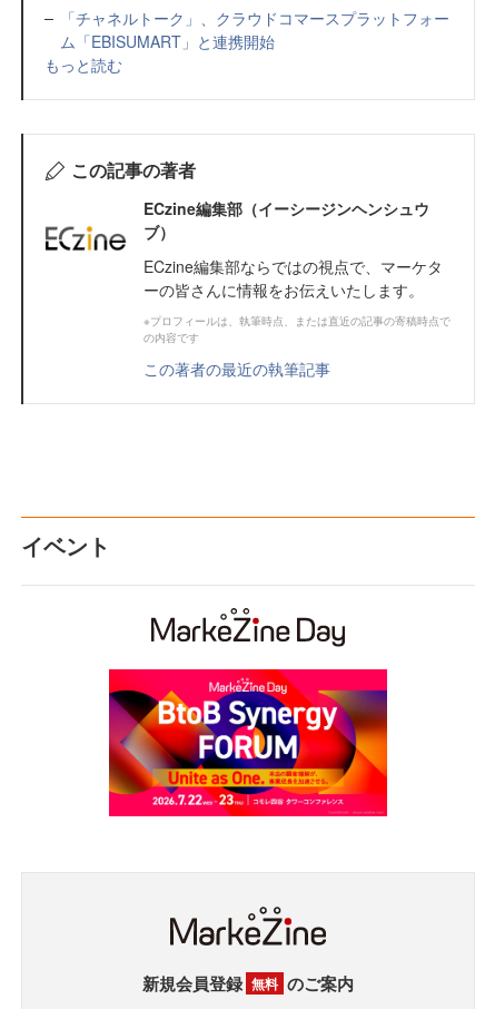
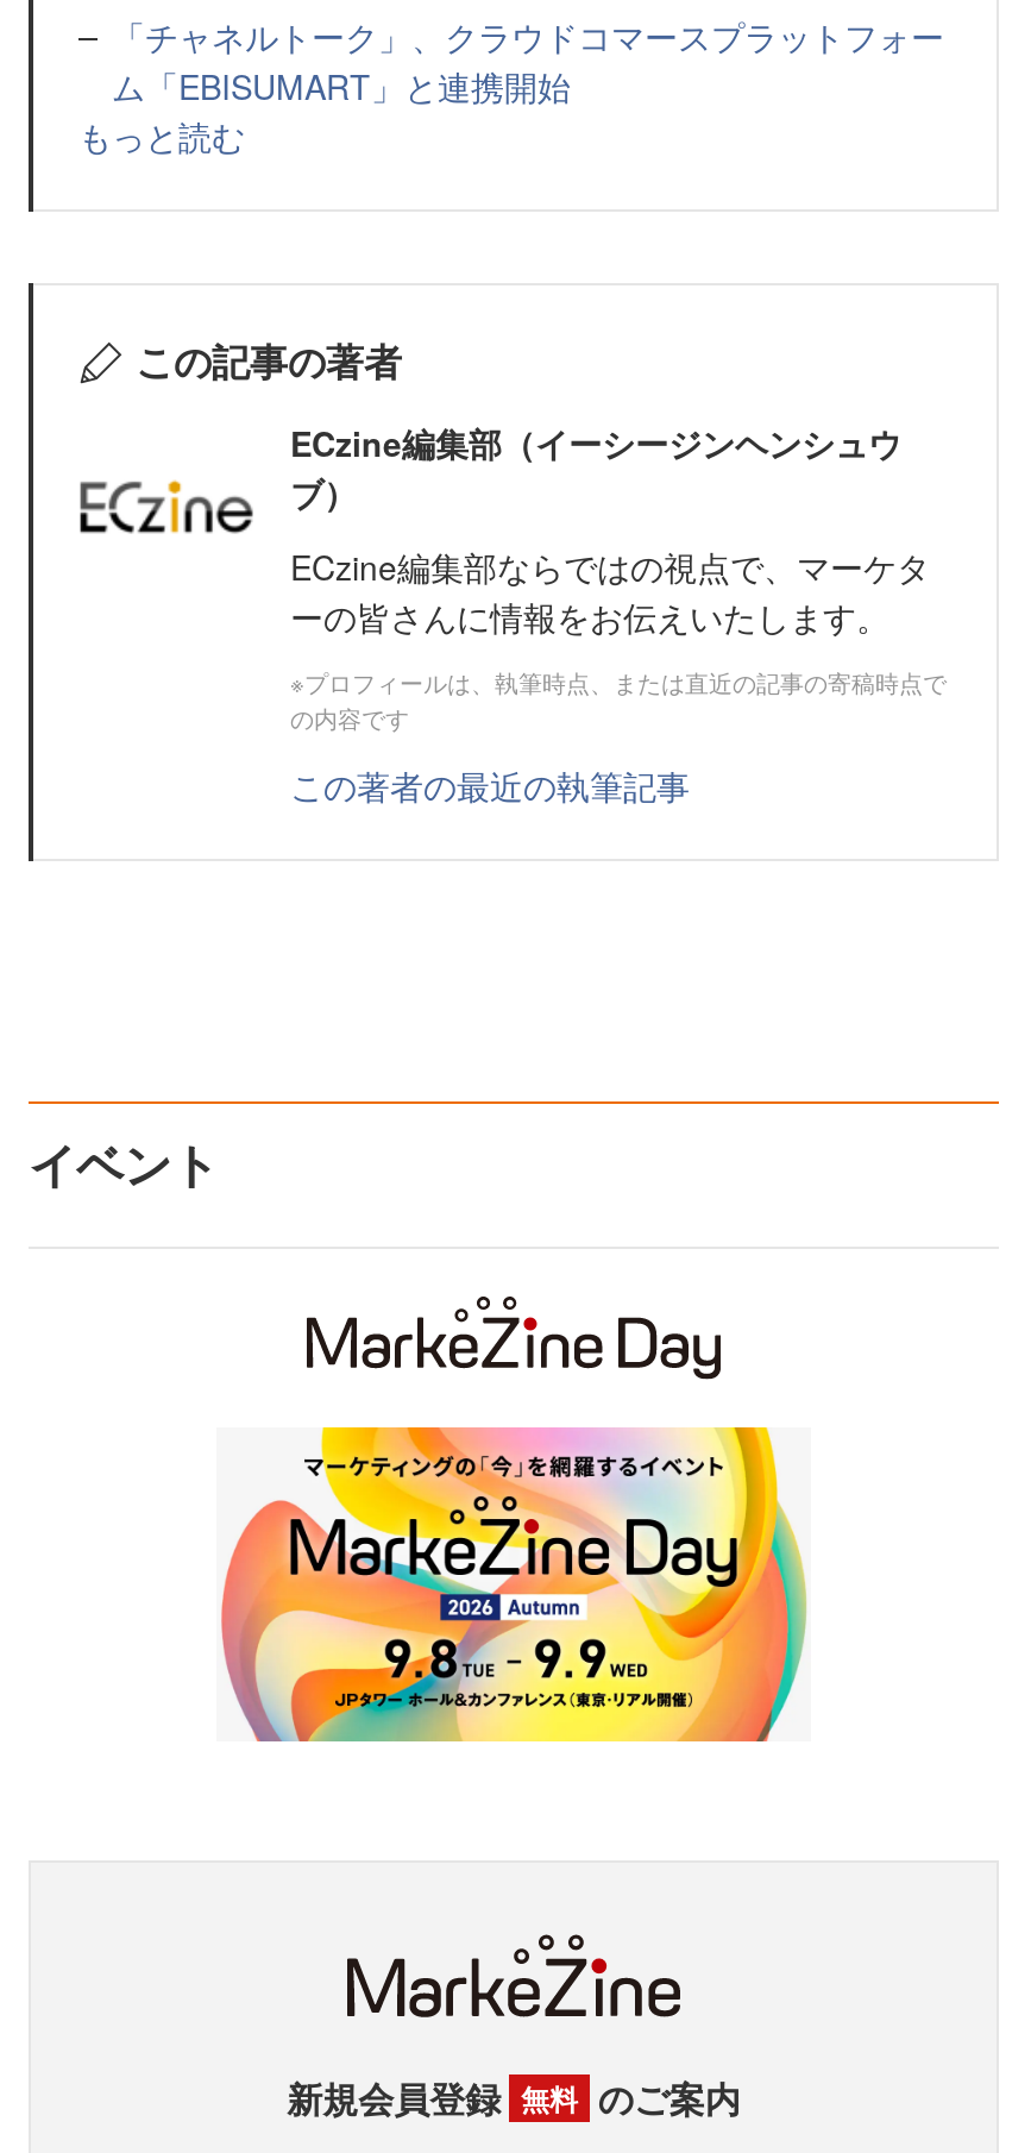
- [image]
+ [image]
